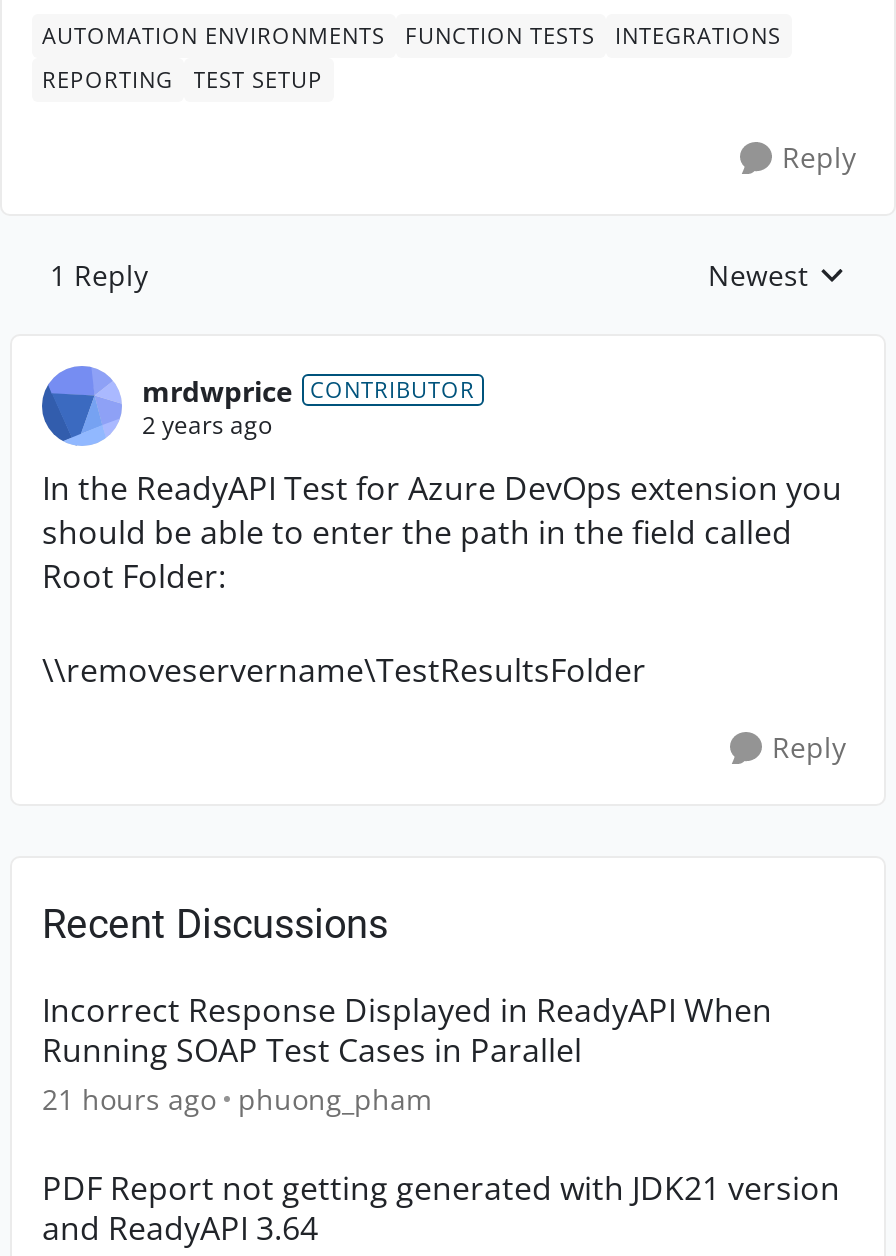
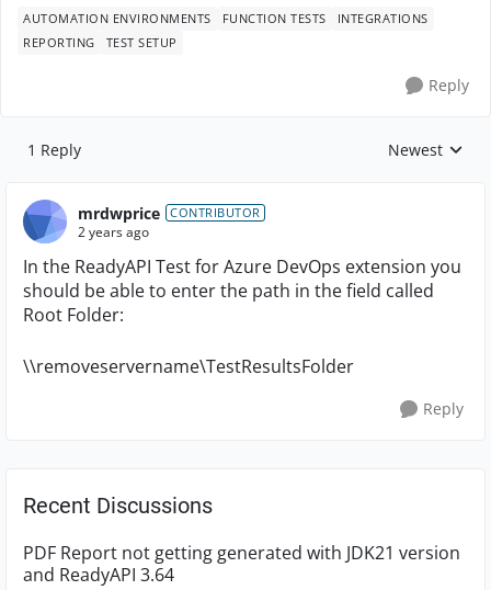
- Incorrect Response Displayed in ReadyAPI When
- Running SOAP Test Cases in Parallel
- 21 hours ago phuong_pham
